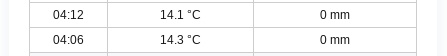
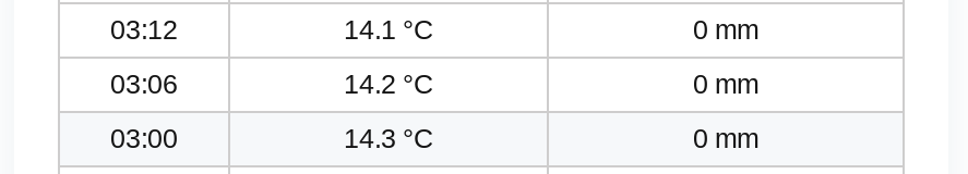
- 04:12
+ 03:12

- 04:06
+ 03:06
+ 14.2 °C
+ 0 mm
+ 03:00
